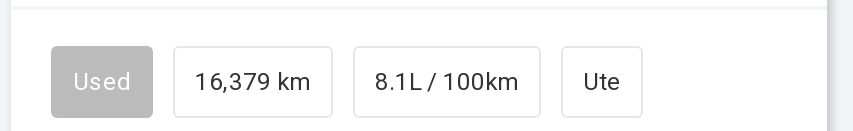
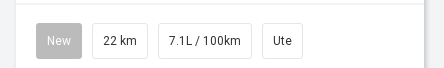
- Used
- 16,379 km
- 8.1L / 100km
+ New
+ 22 km
+ 7.1L / 100km
